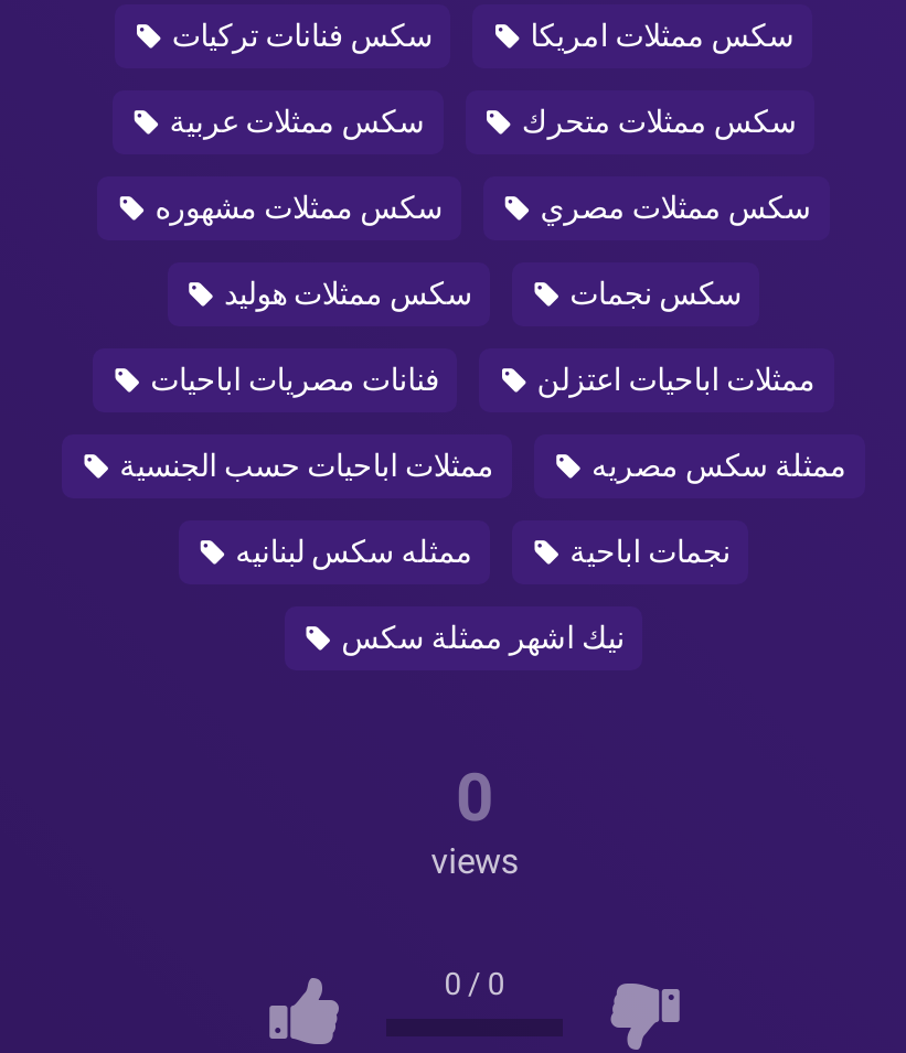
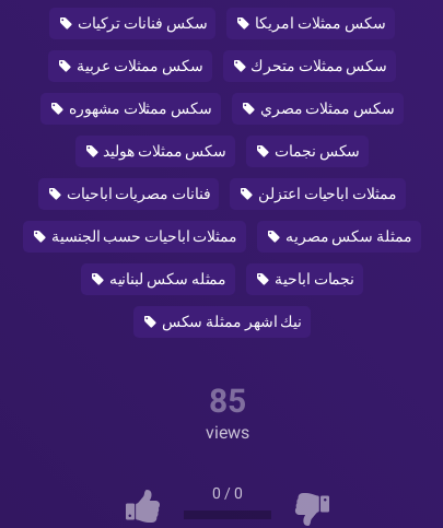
- 0
+ 85
